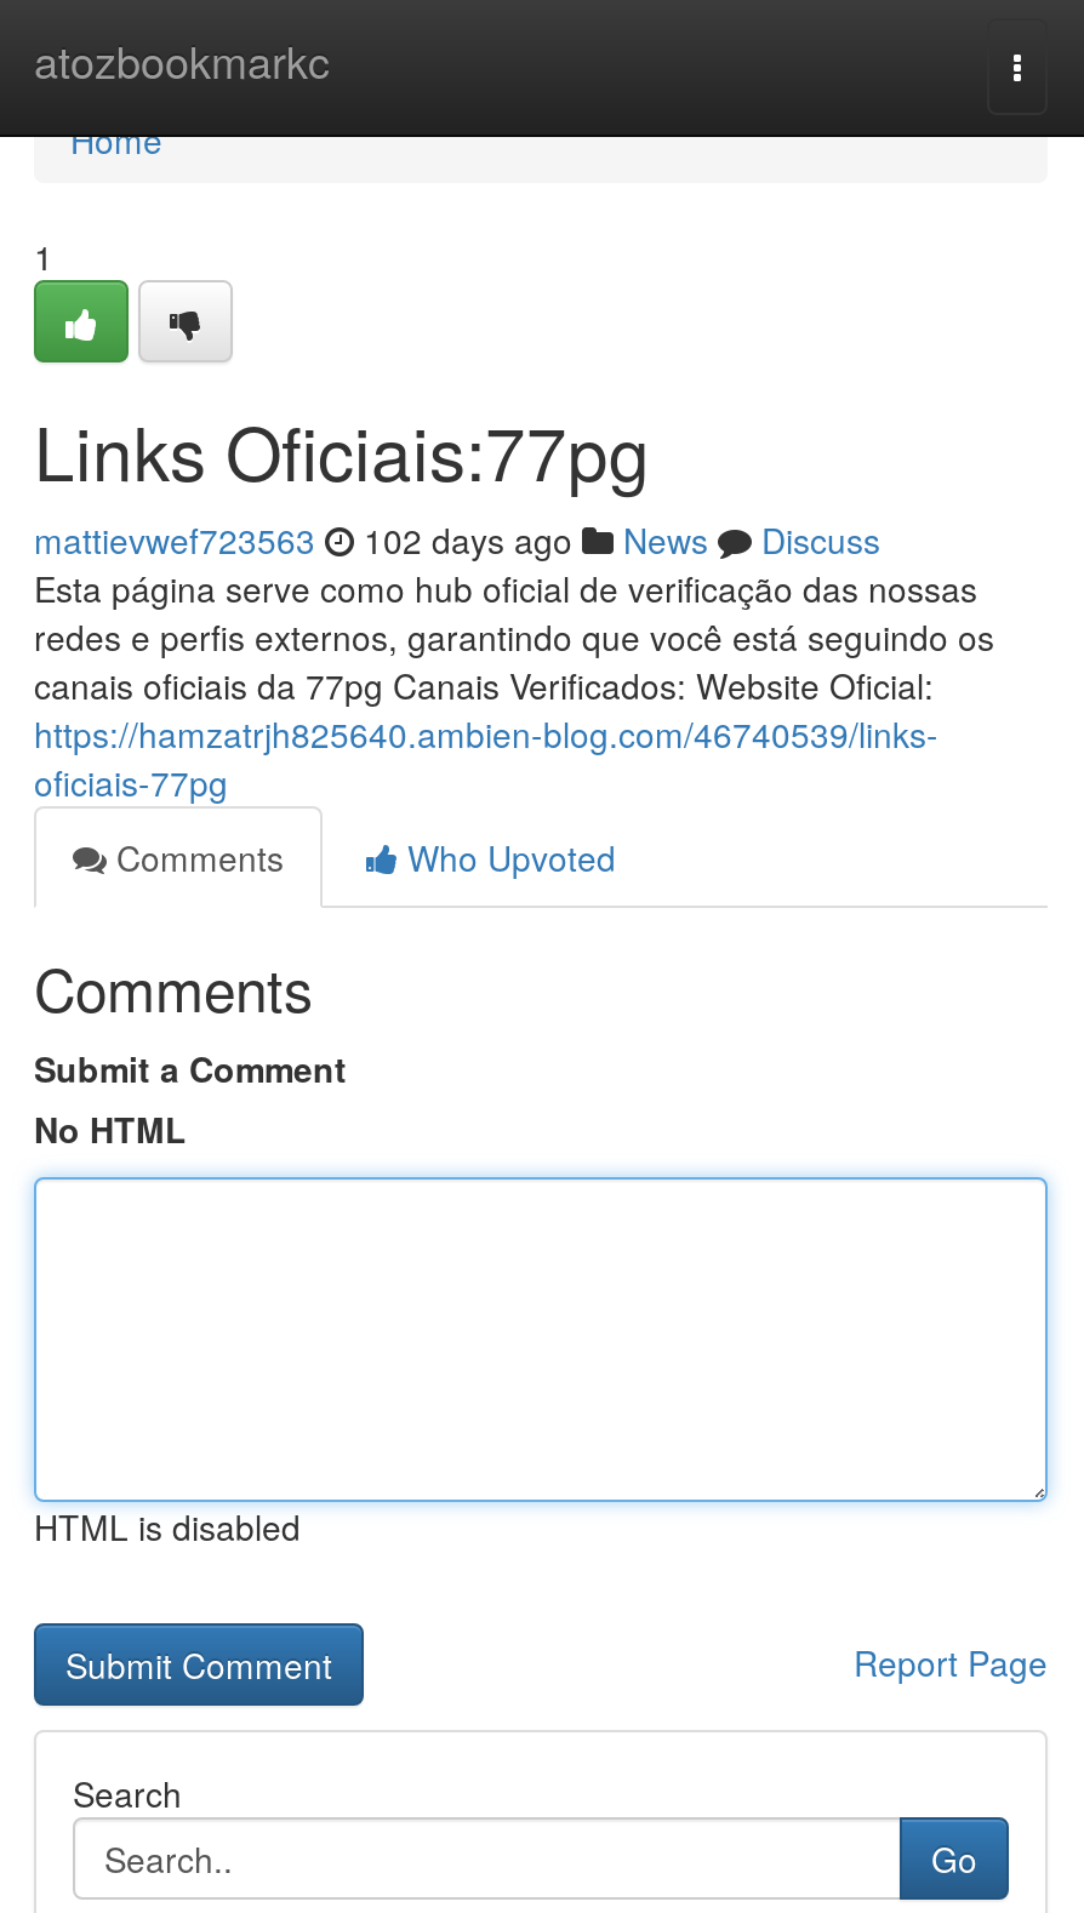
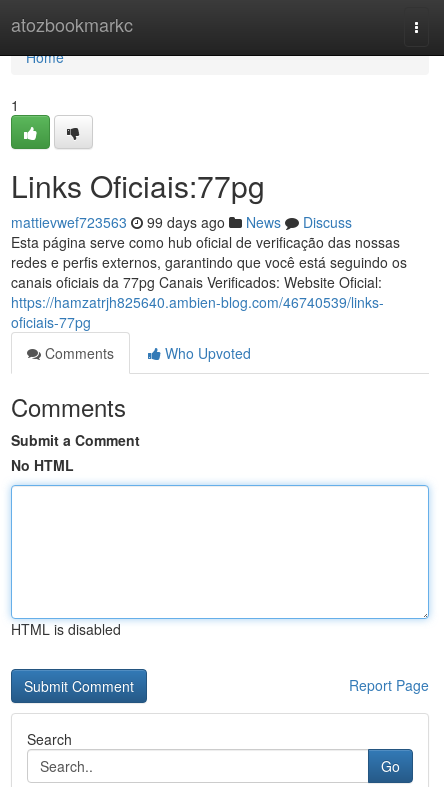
- mattievwef723563 102 days ago News Discuss
+ mattievwef723563 99 days ago News Discuss
